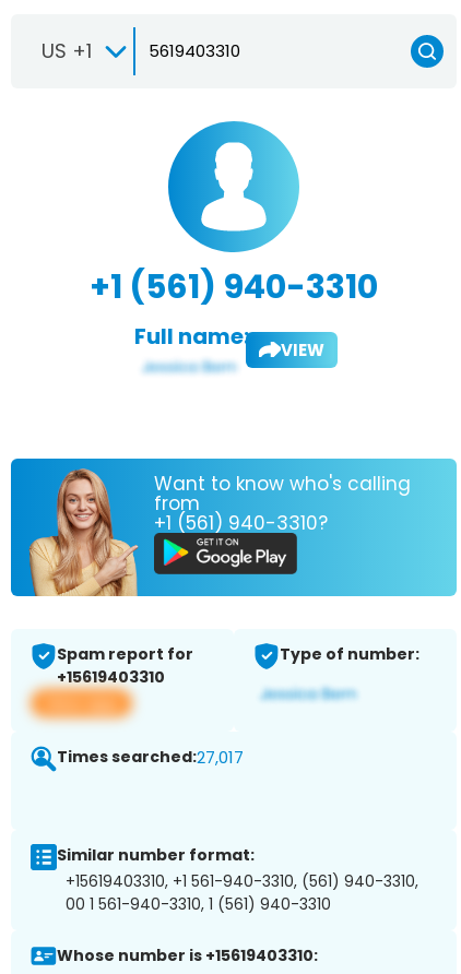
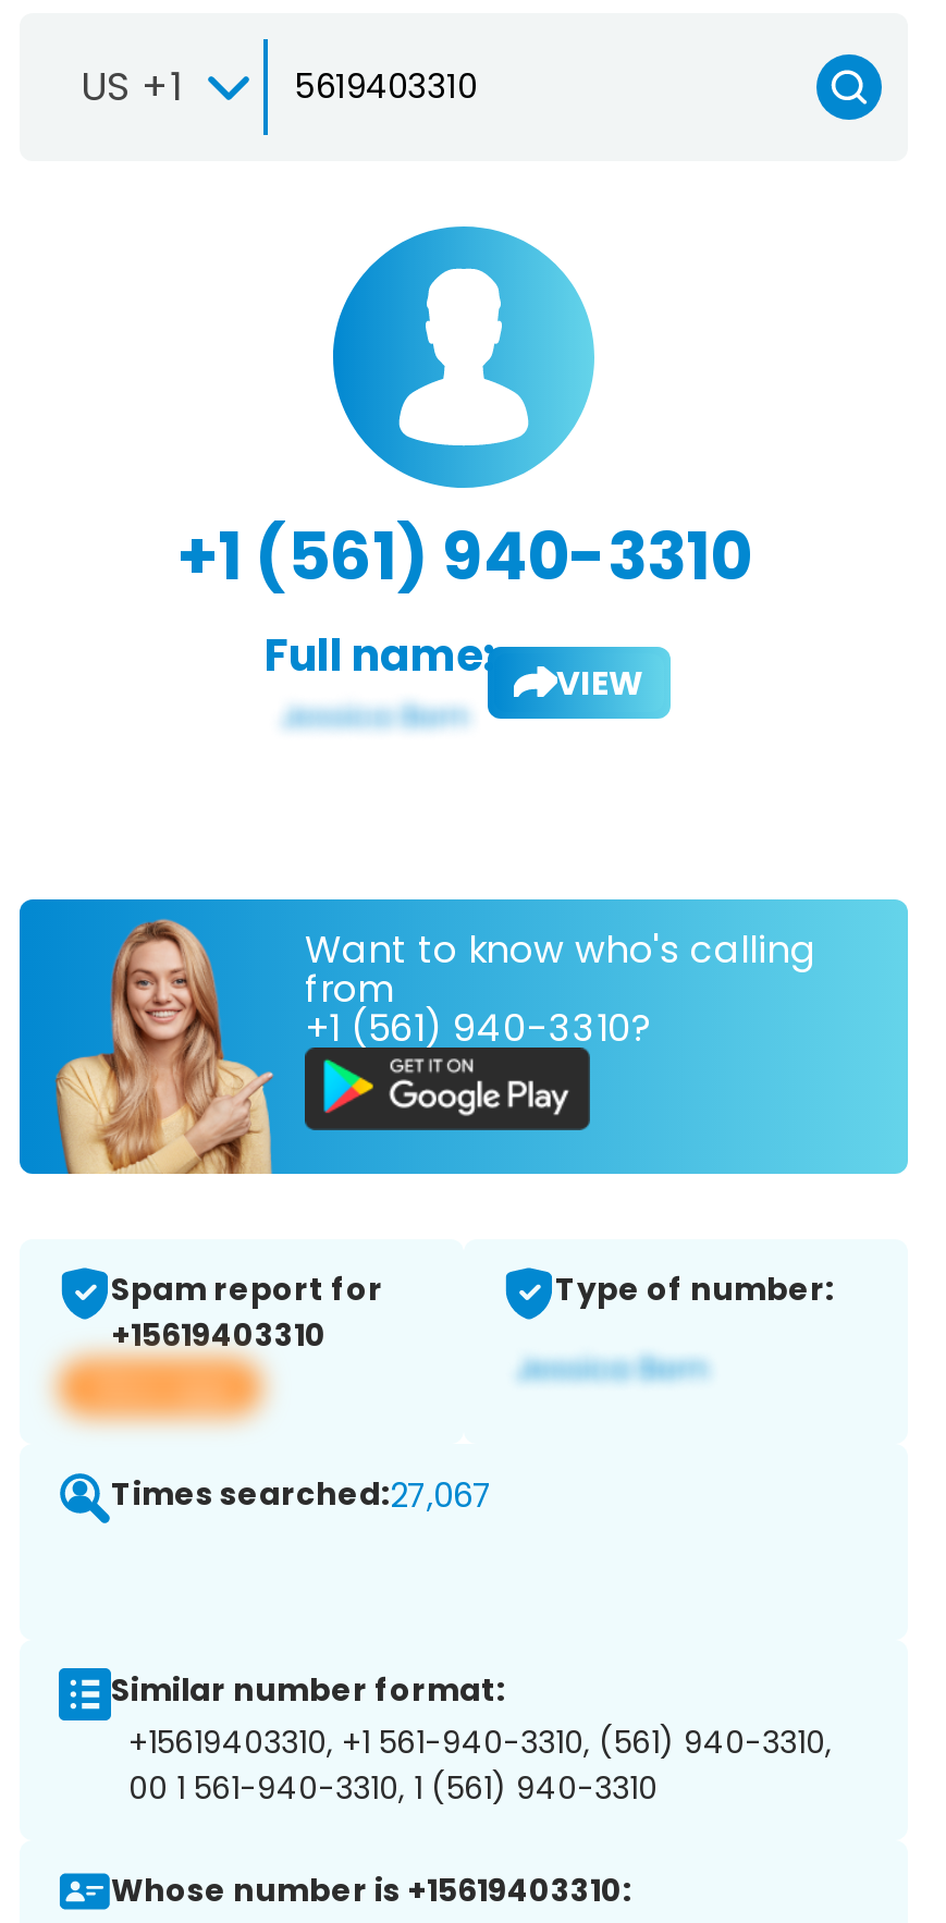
- Times searched:27,017
+ Times searched:27,067
